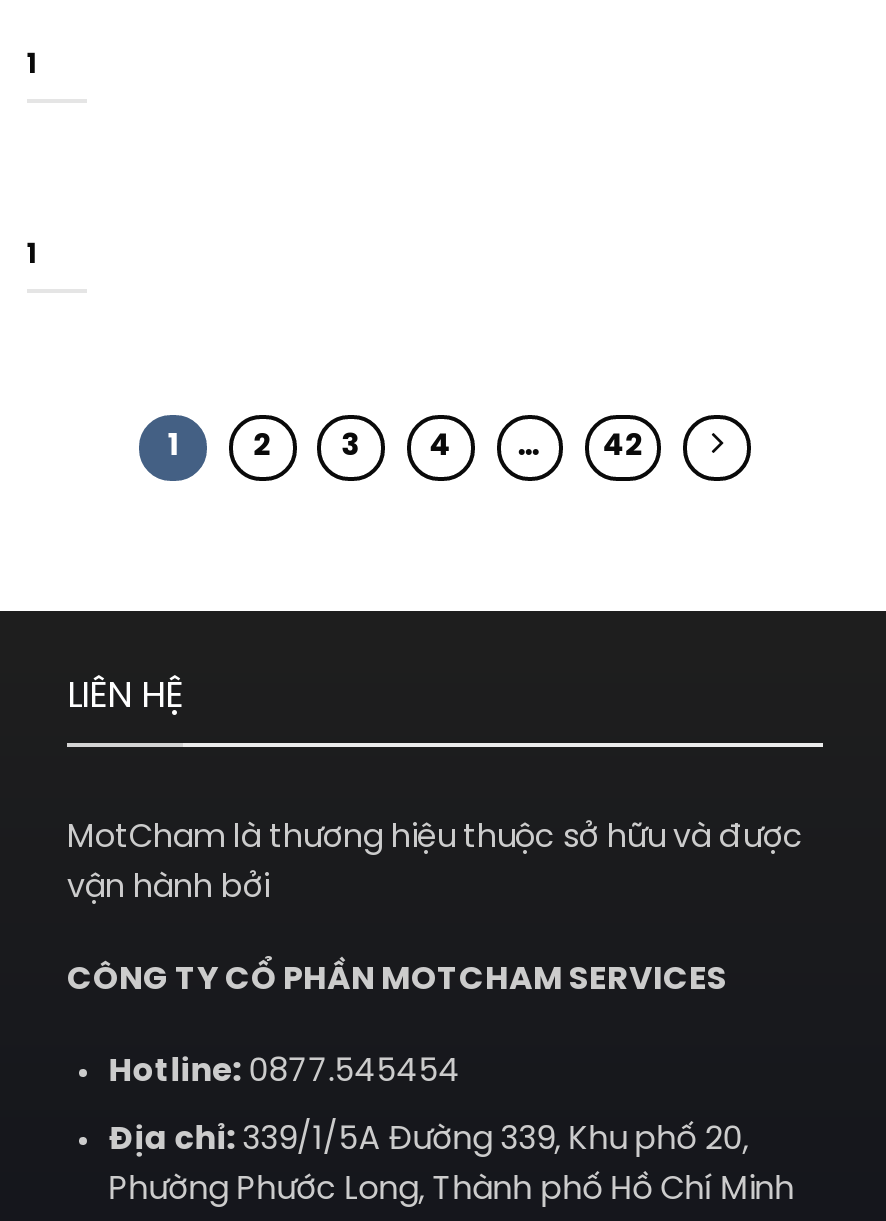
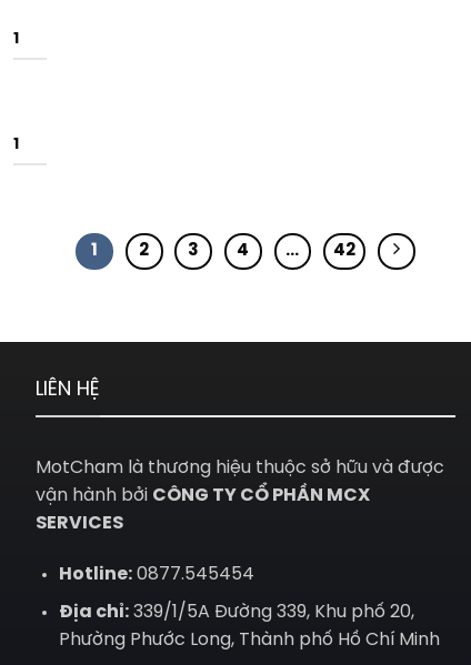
- vận hành bởi
+ vận hành bởi CÔNG TY CỔ PHẦN MCX

- CÔNG TY CỔ PHẦN MOTCHAM SERVICES
+ SERVICES
